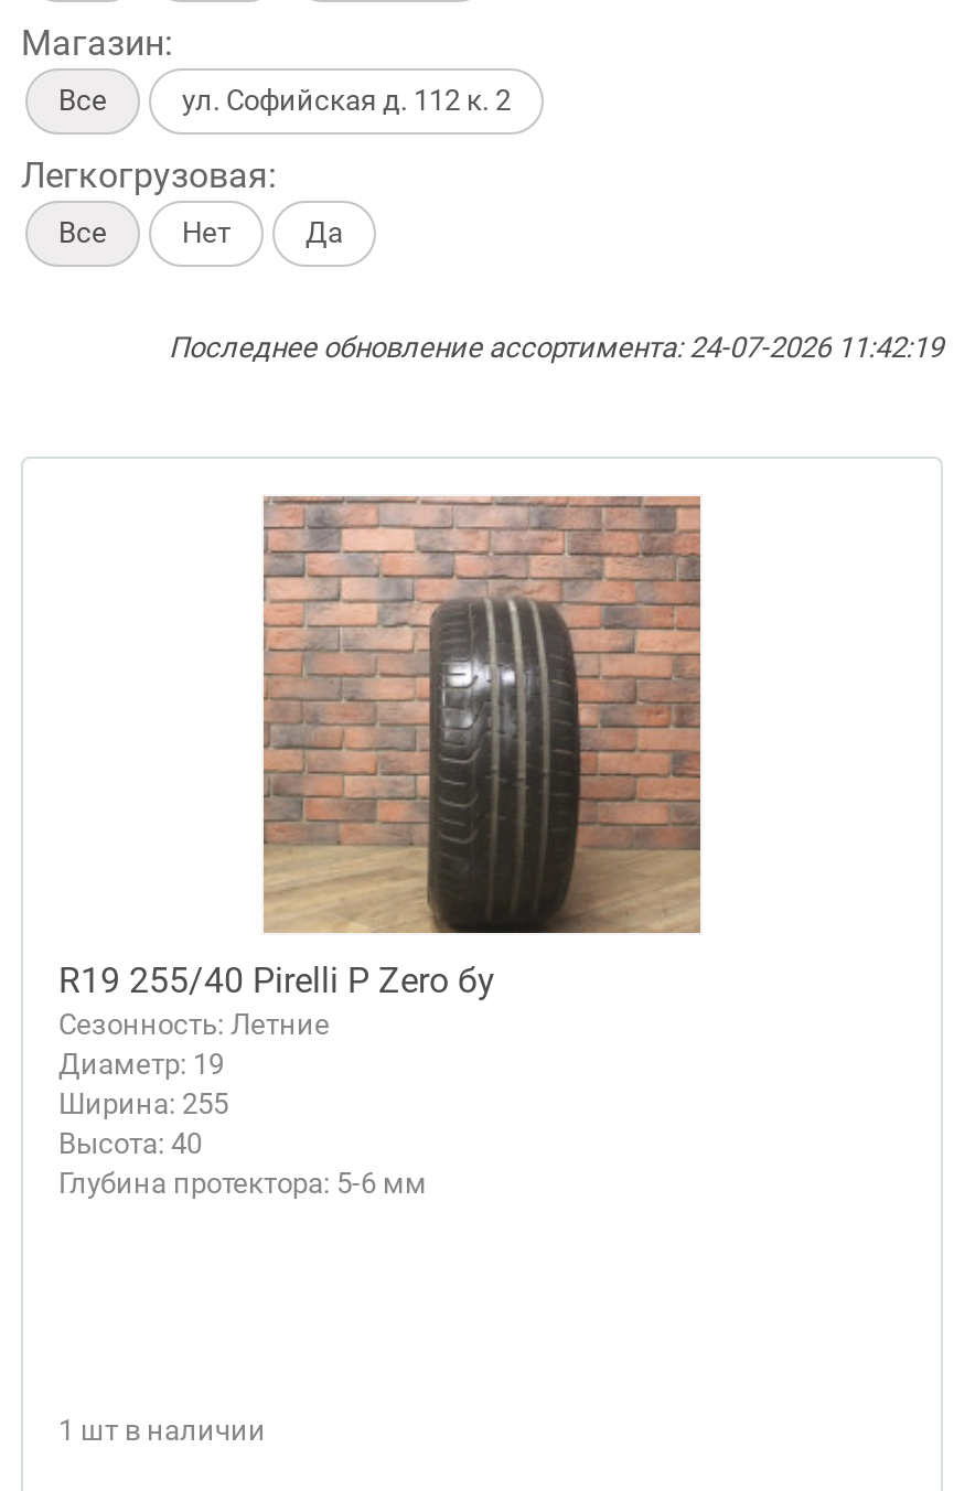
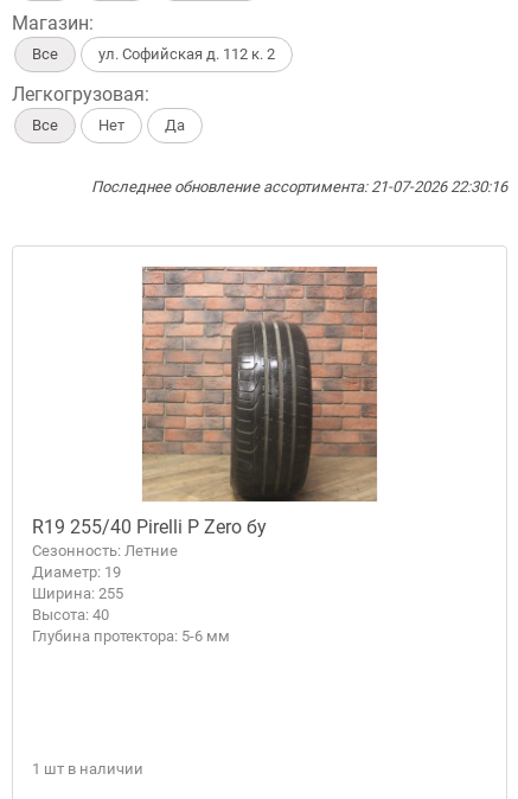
- Последнее обновление ассортимента: 24-07-2026 11:42:19
+ Последнее обновление ассортимента: 21-07-2026 22:30:16
